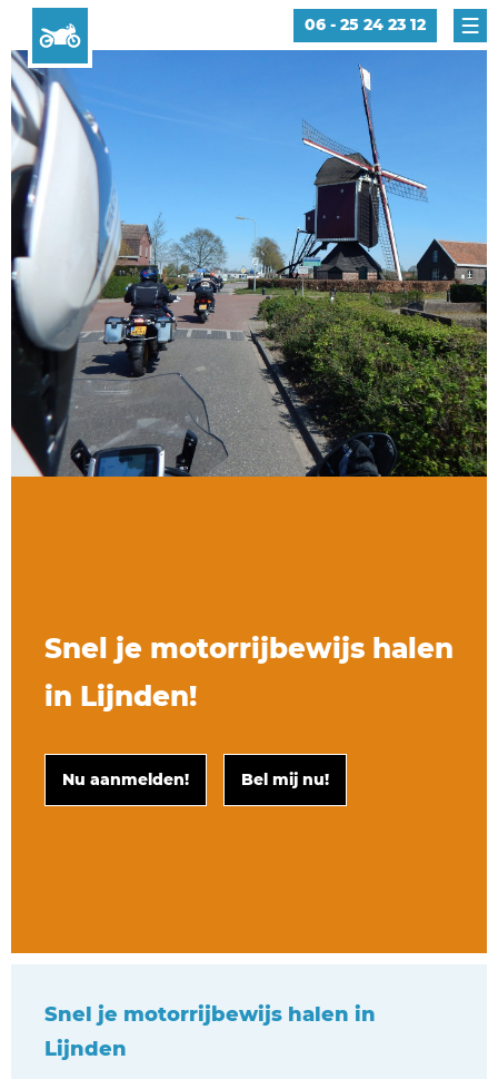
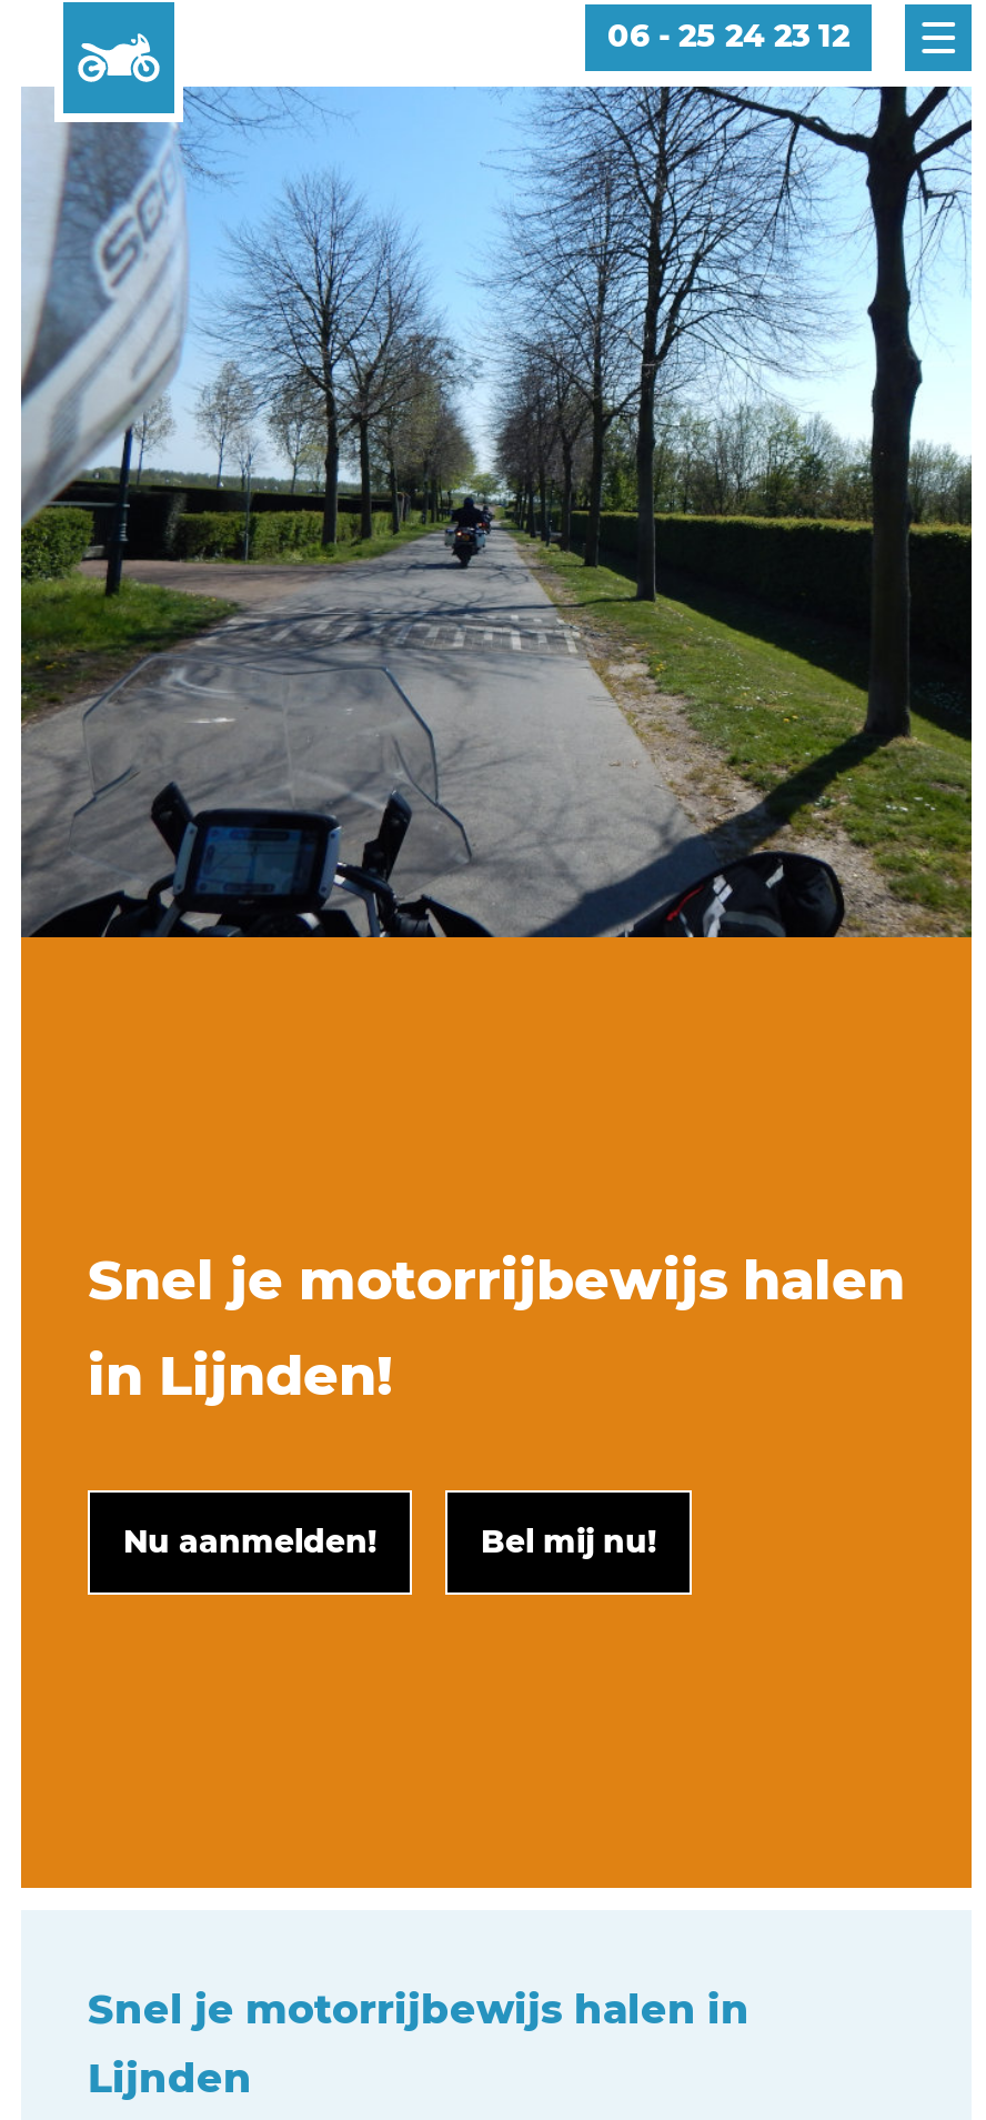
- [image]
+ [image]
